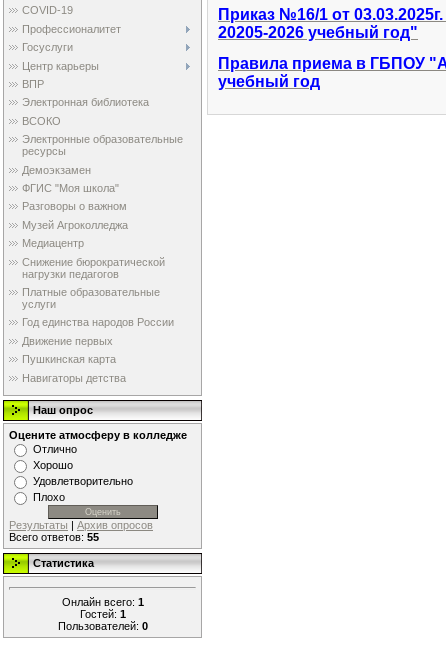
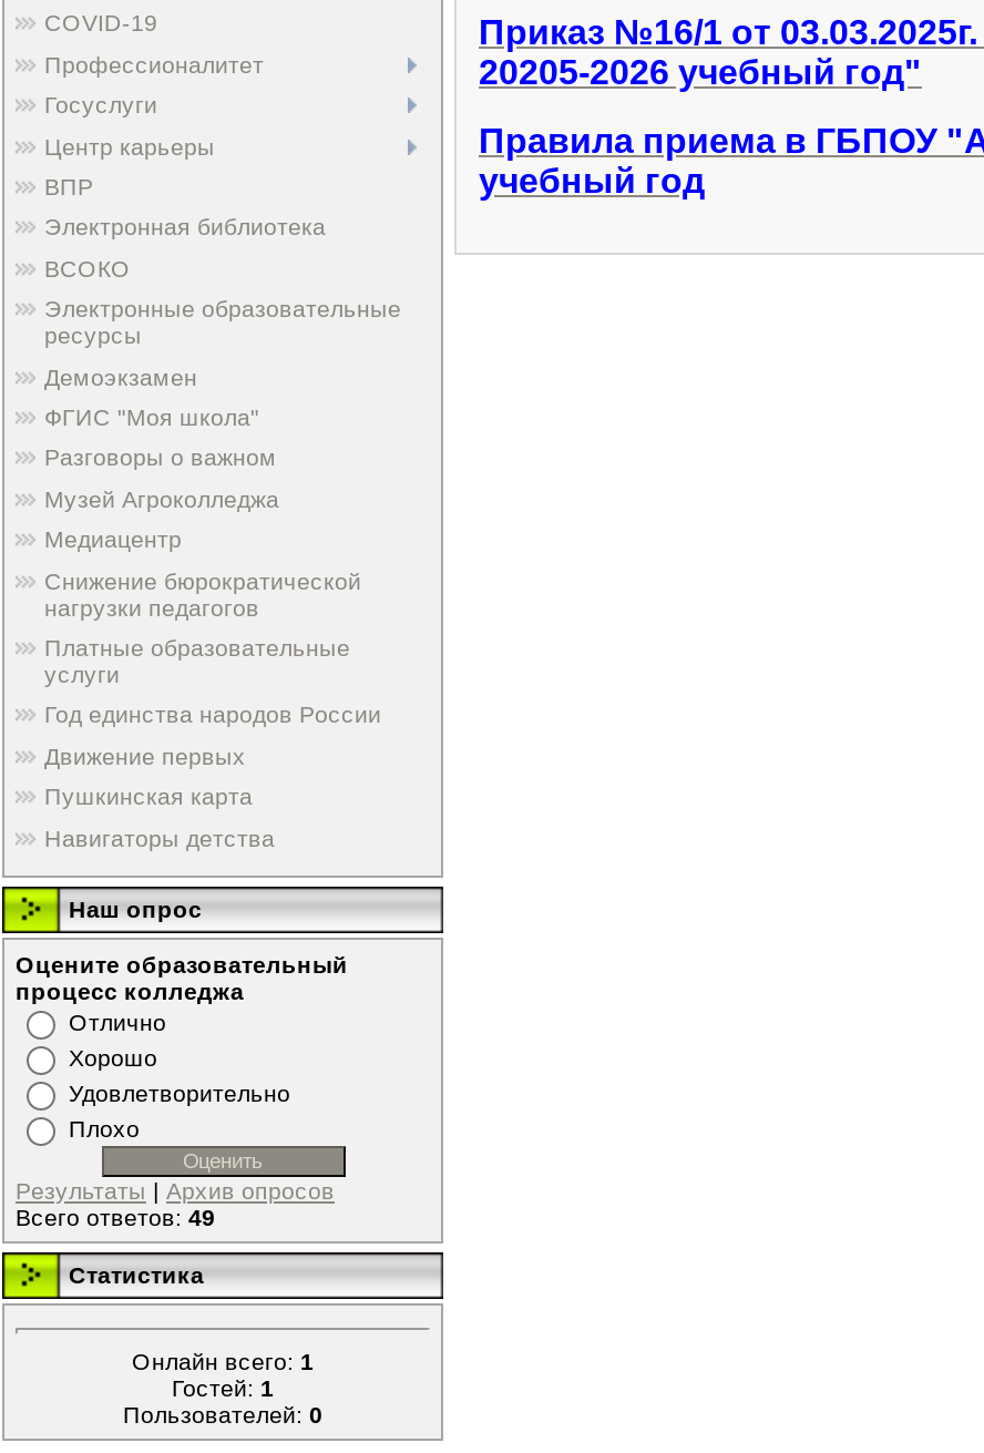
- Оцените атмосферу в колледже
+ Оцените образовательный
+ процесс колледжа

- Всего ответов:55
+ Всего ответов:49
